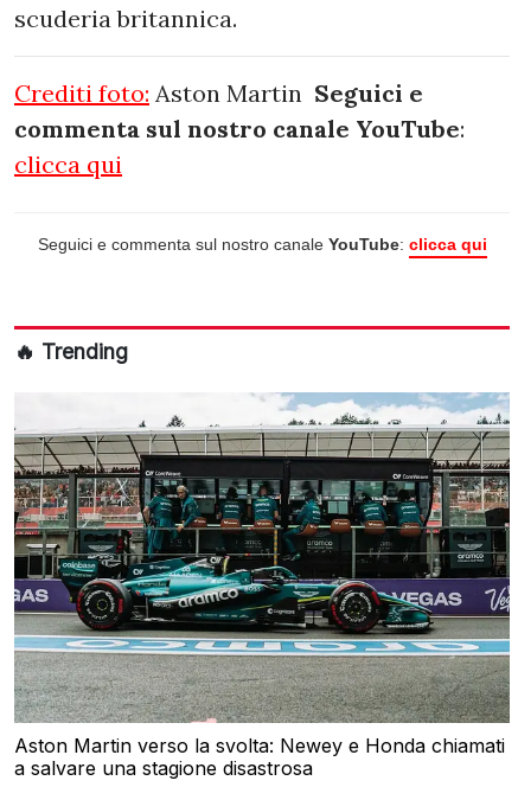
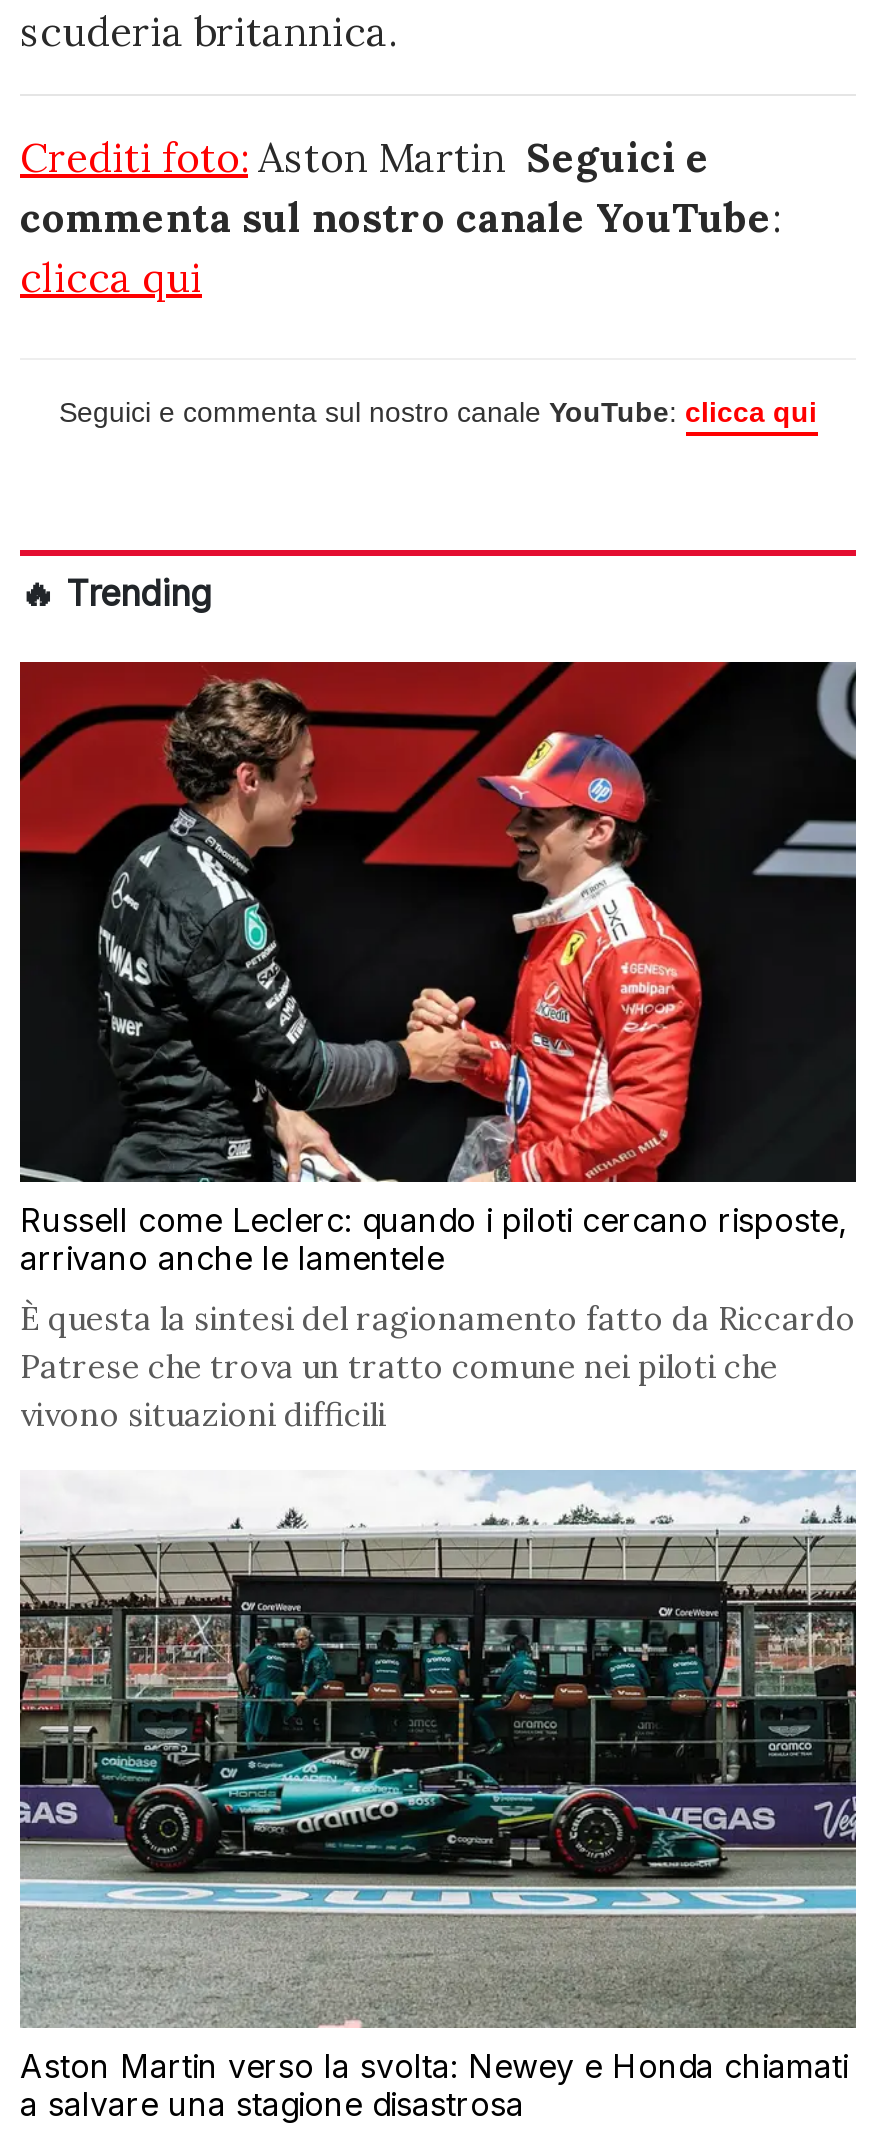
+ [image]
+ Russell come Leclerc: quando i piloti cercano risposte,
+ arrivano anche le lamentele
+ È questa la sintesi del ragionamento fatto da Riccardo
+ Patrese che trova un tratto comune nei piloti che
+ vivono situazioni difficili
